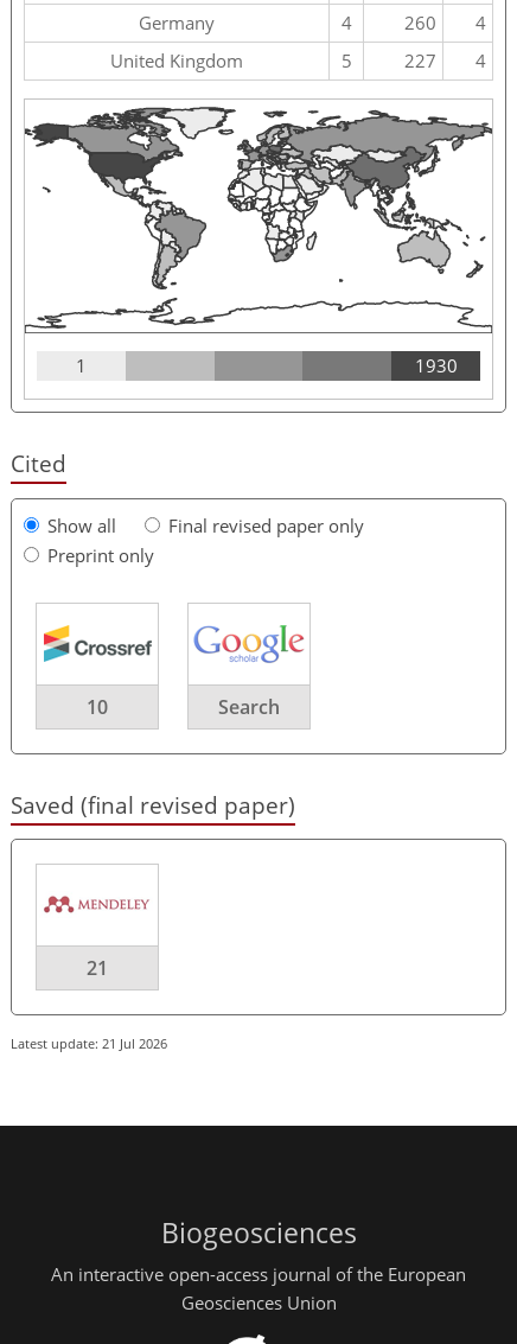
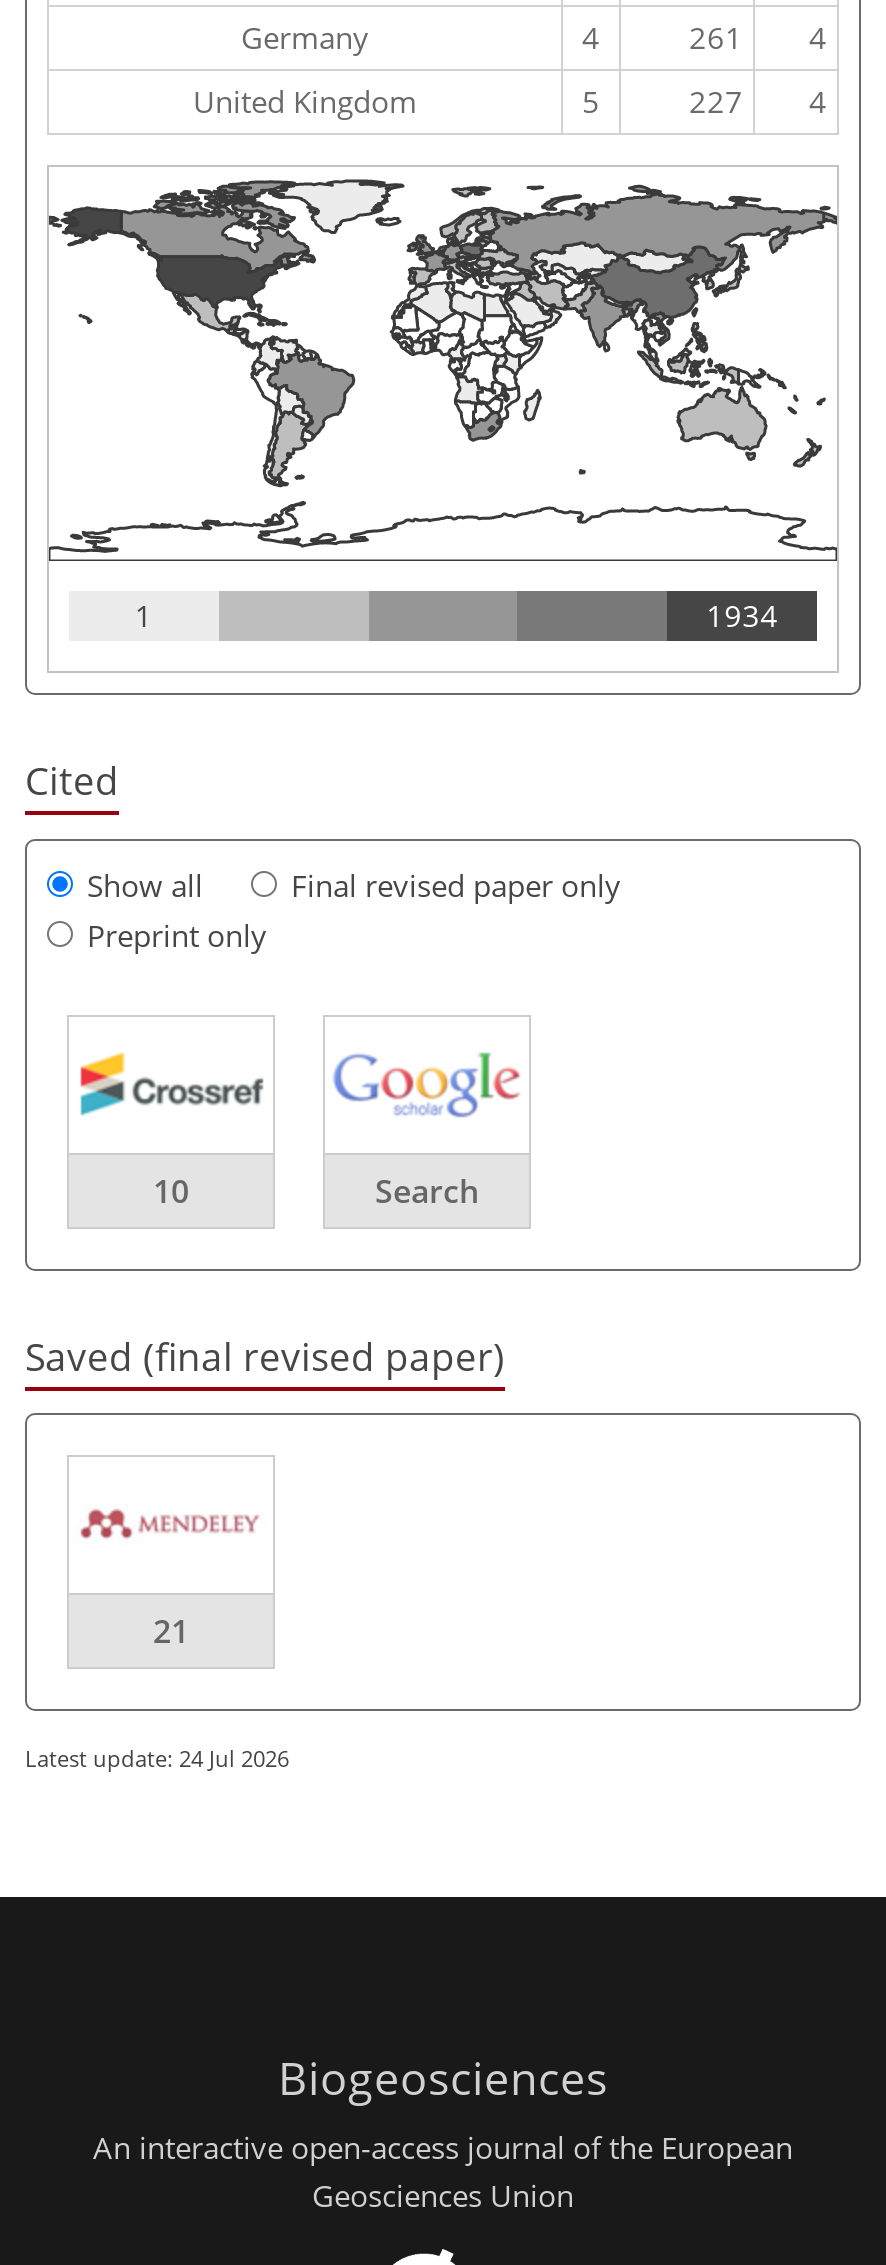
- 260 4
+ 261 4

- 1930
+ 1934

- Latest update: 21 Jul 2026
+ Latest update: 24 Jul 2026
